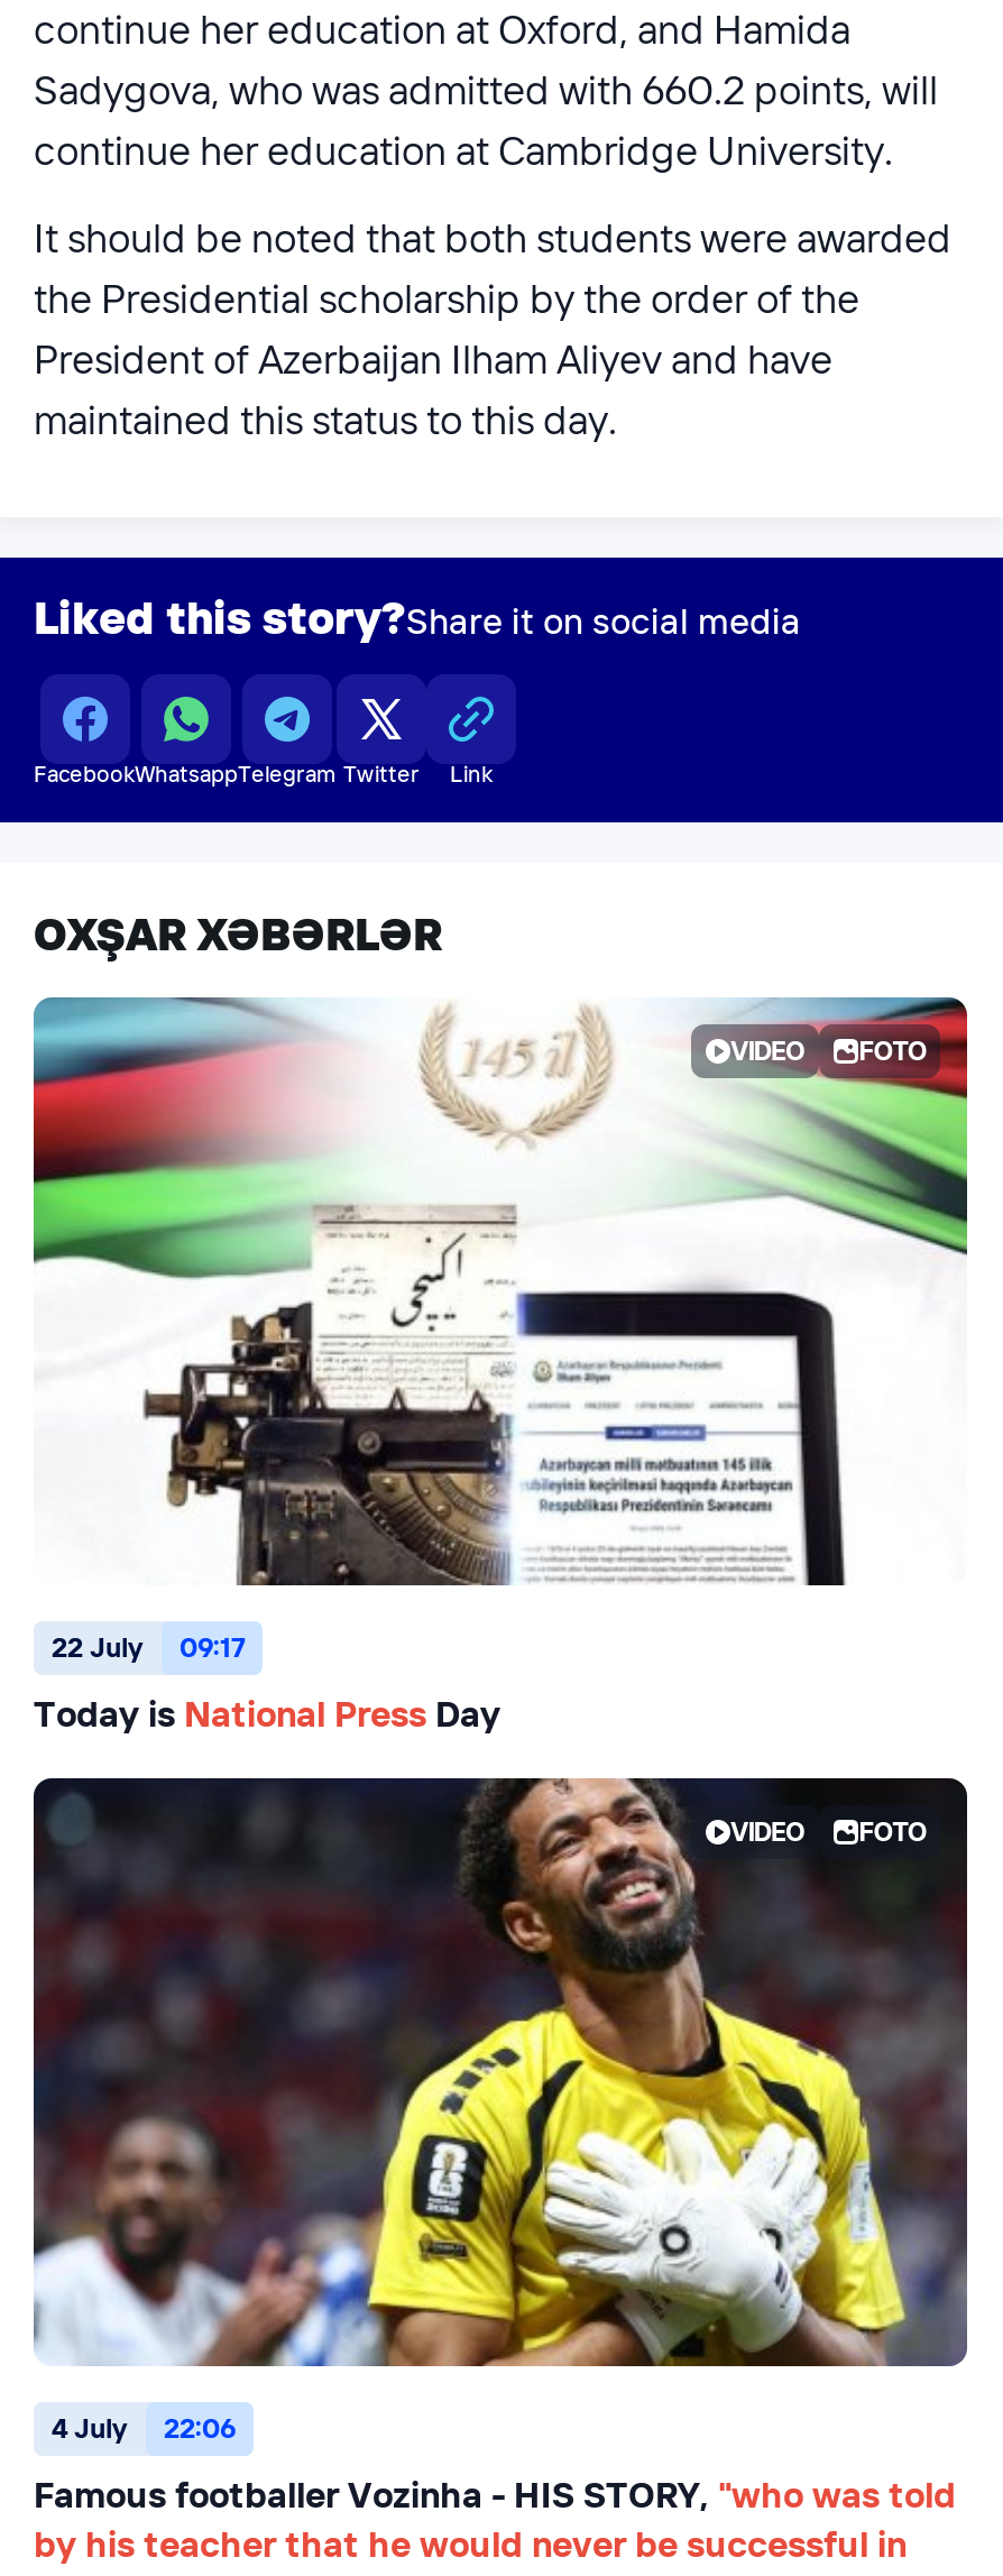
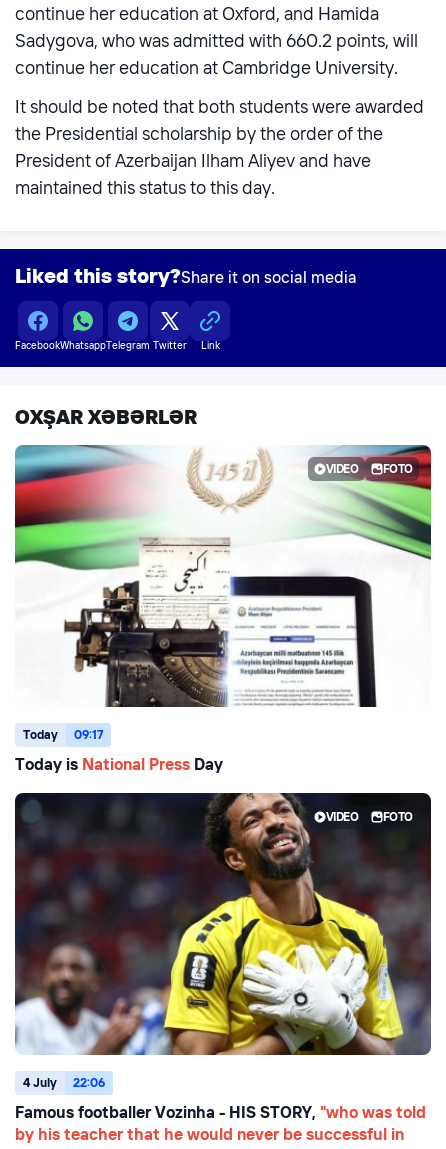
- 22 July
+ Today
